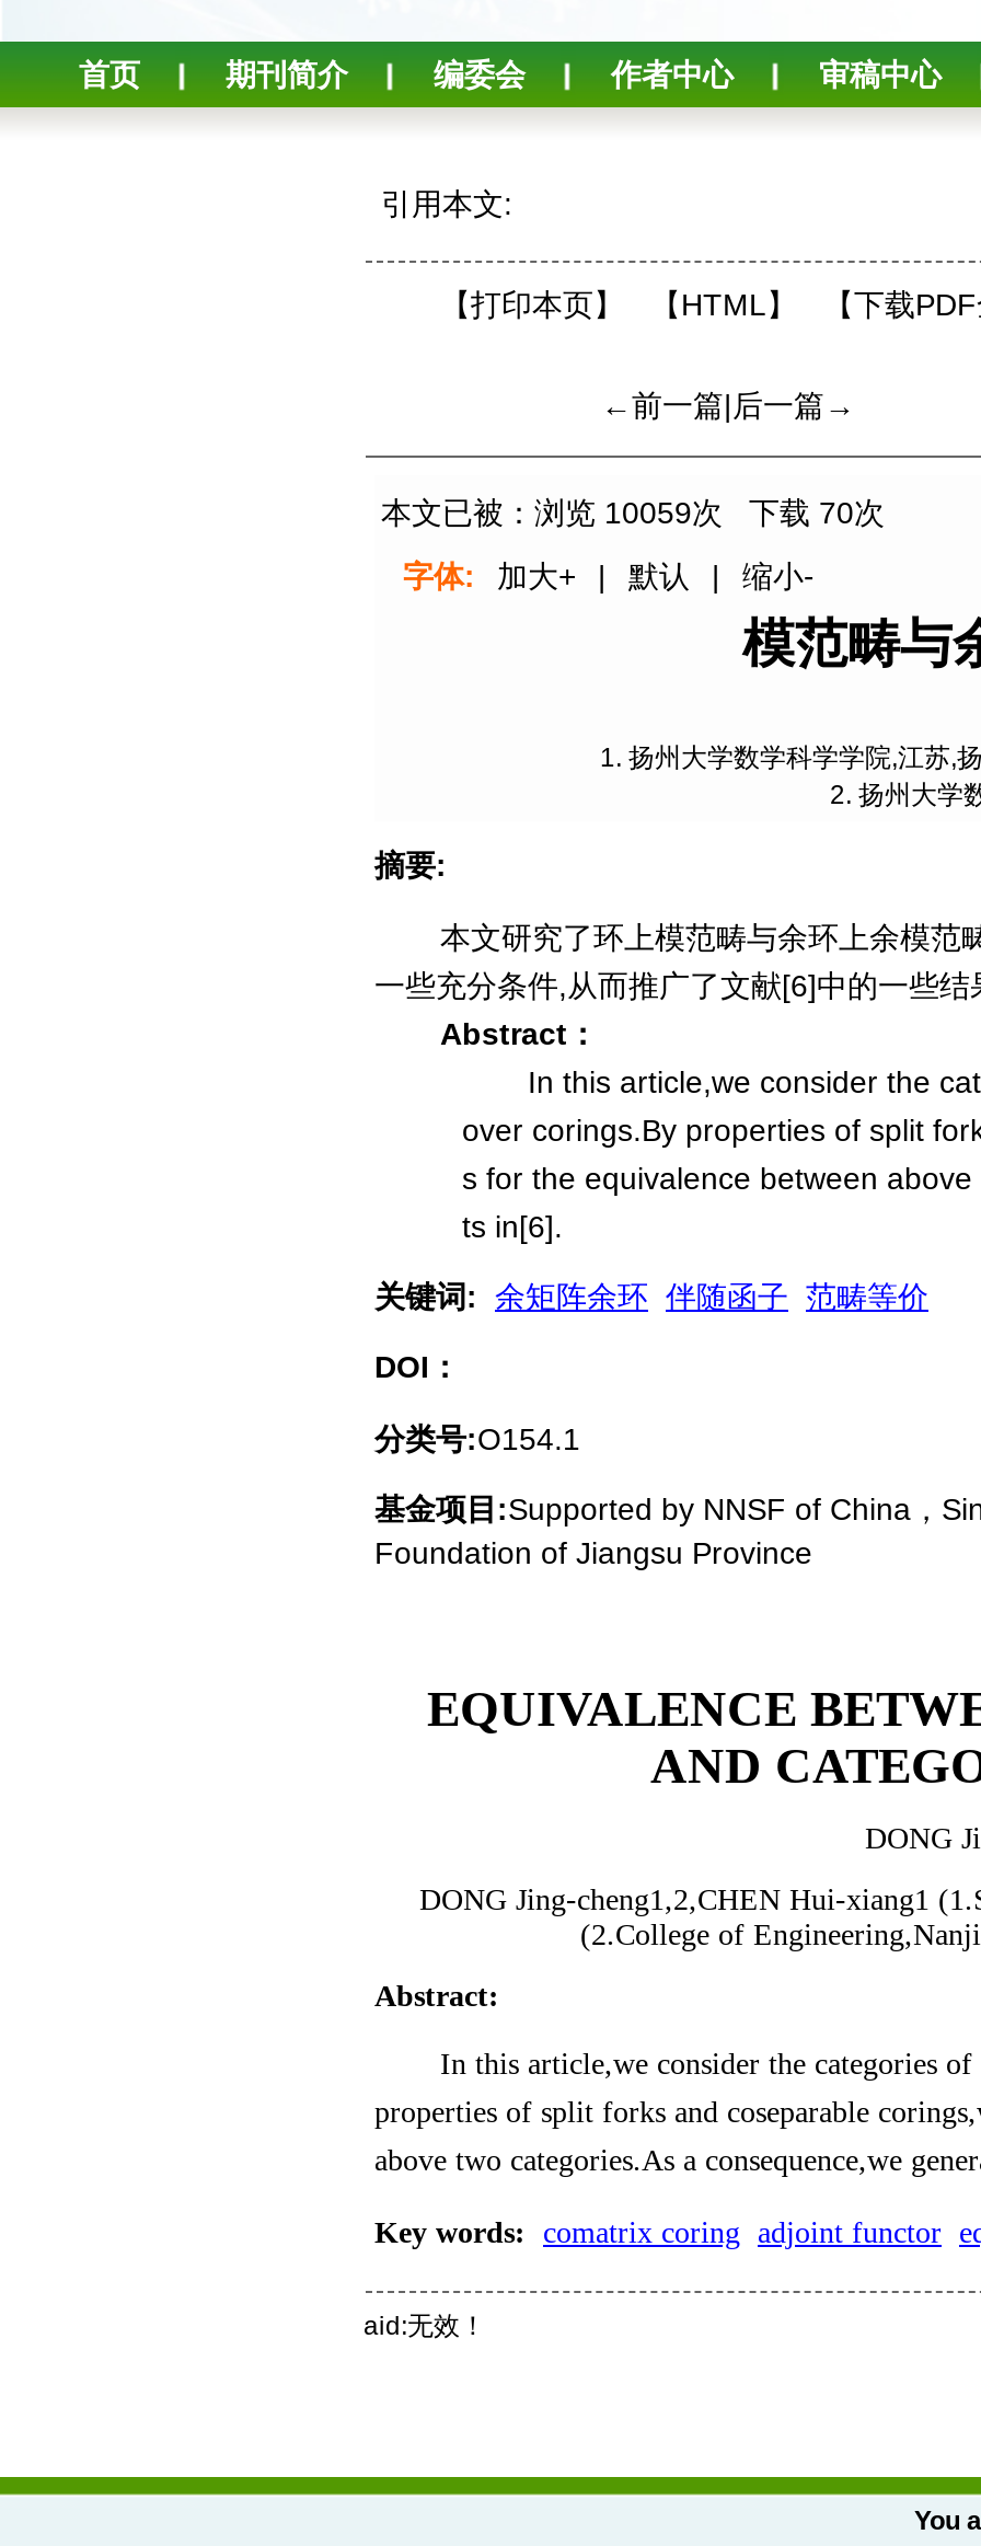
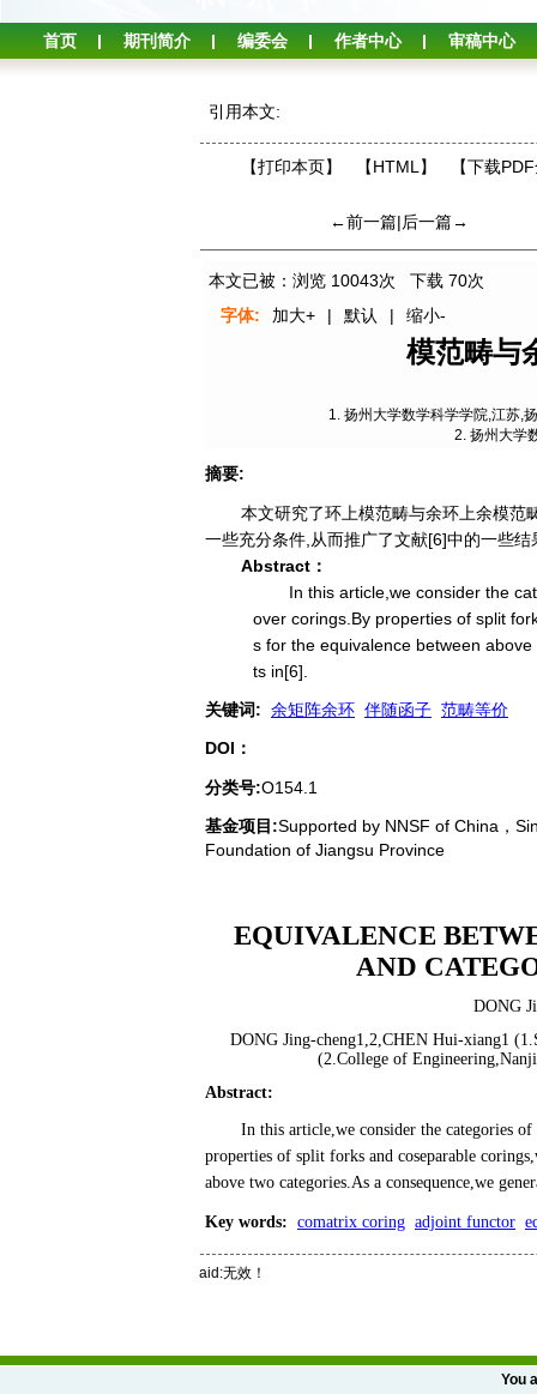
- 本文已被：浏览10059次 下载70次
+ 本文已被：浏览10043次 下载70次
